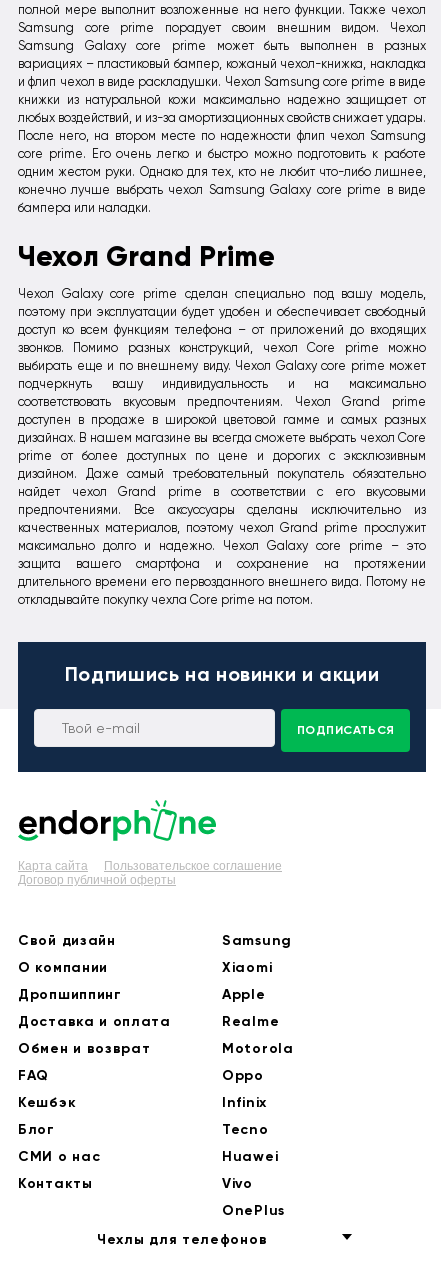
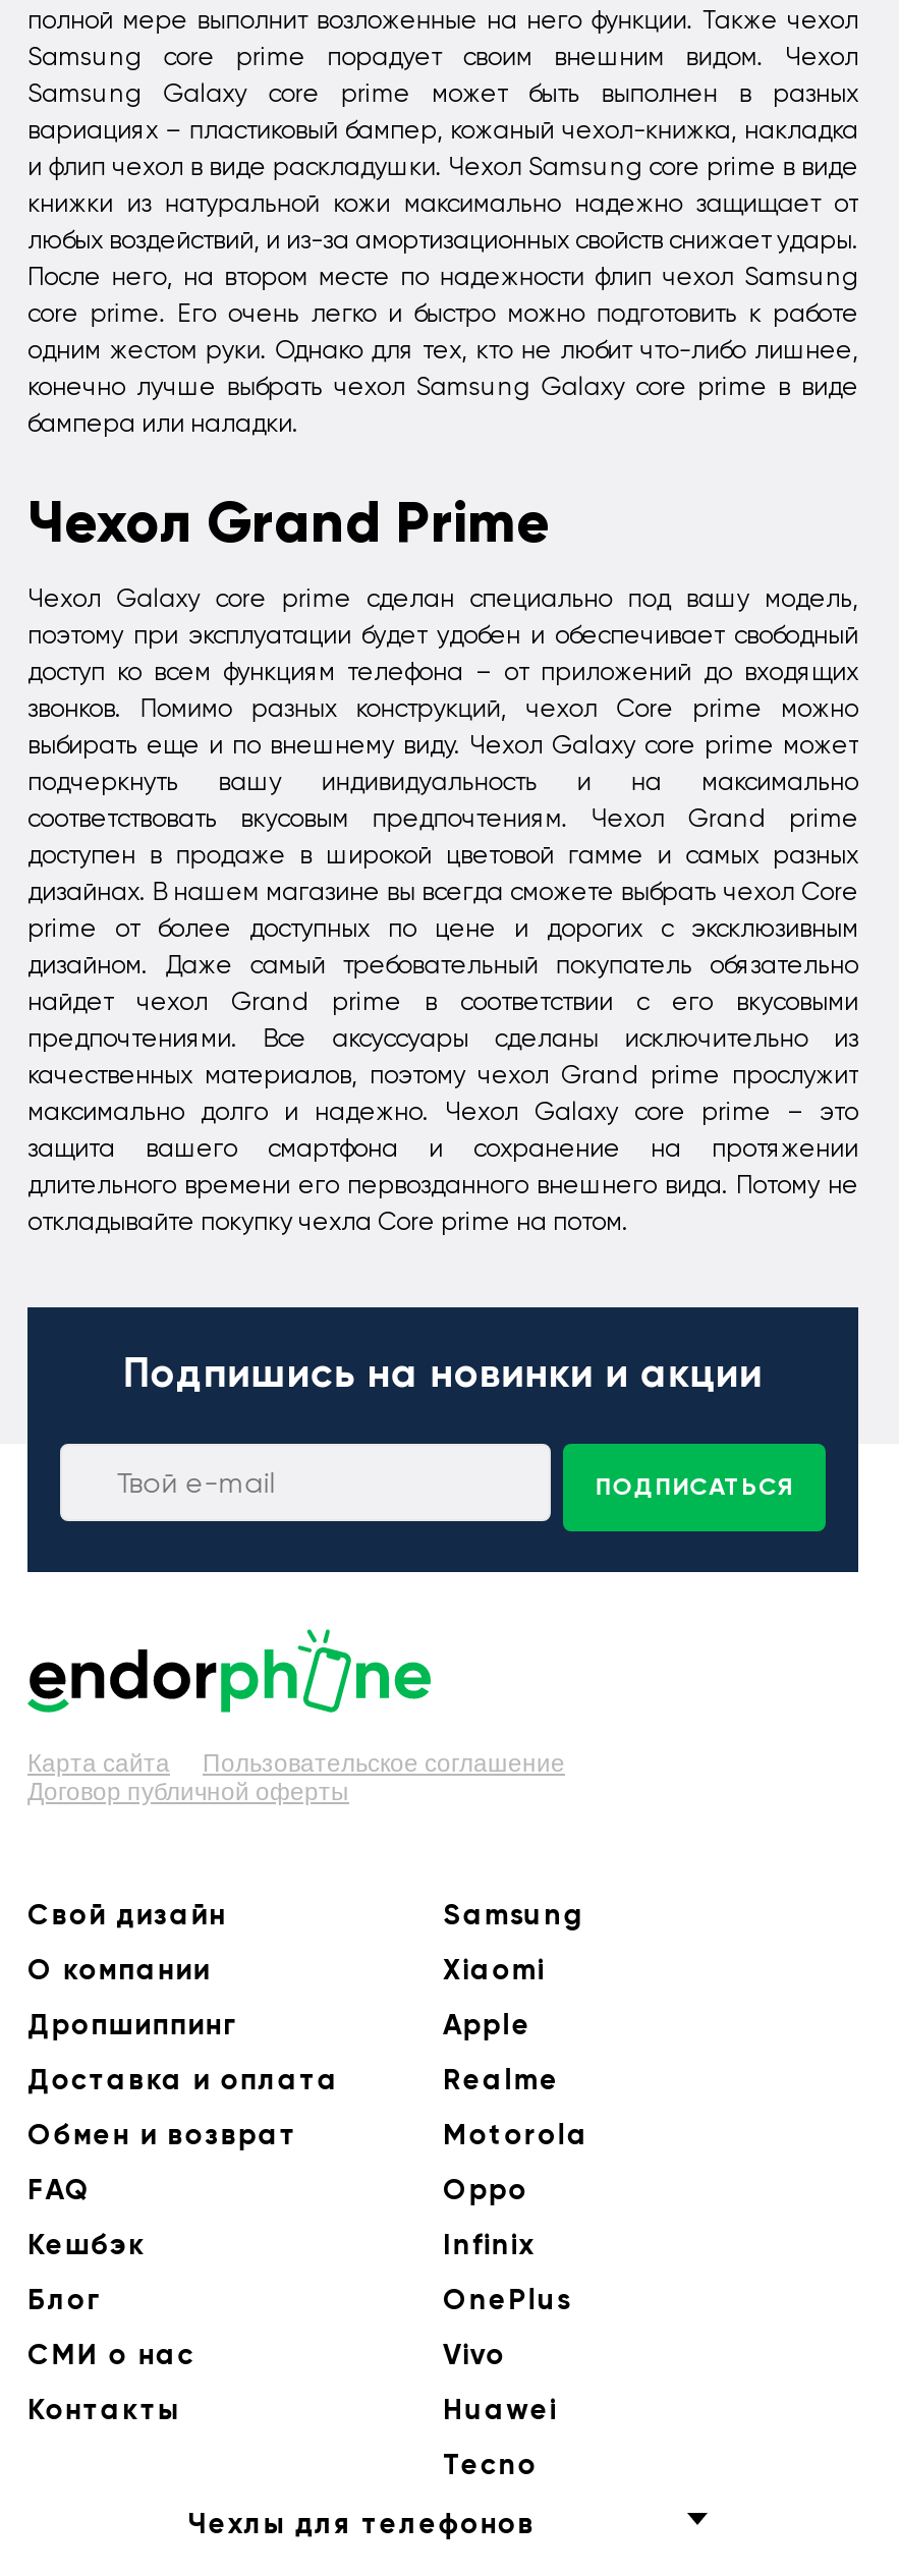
moved down: Tecno

moved up: Huawei | Vivo | OnePlus
